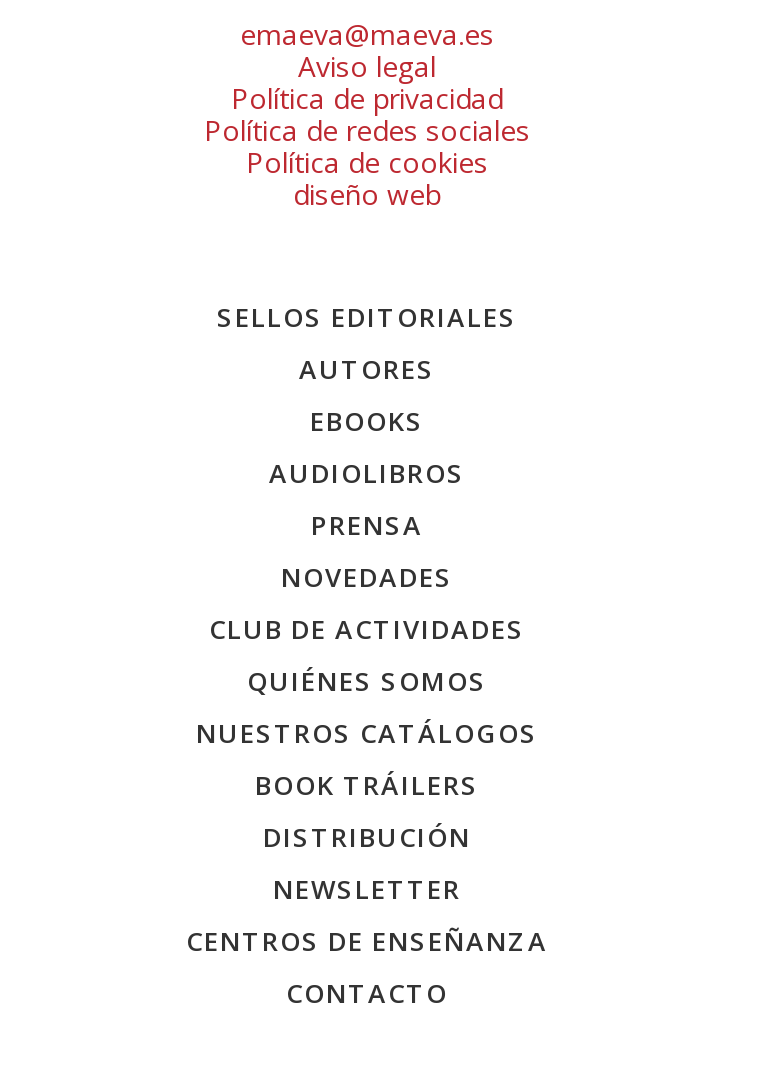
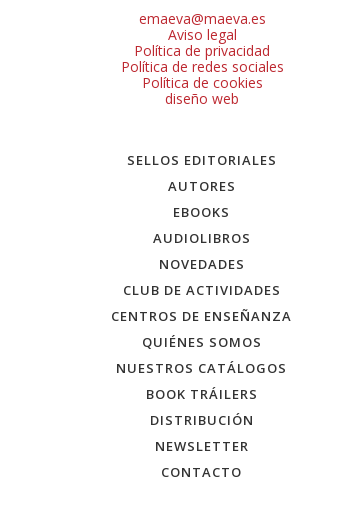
- PRENSA

moved up: CENTROS DE ENSEÑANZA
